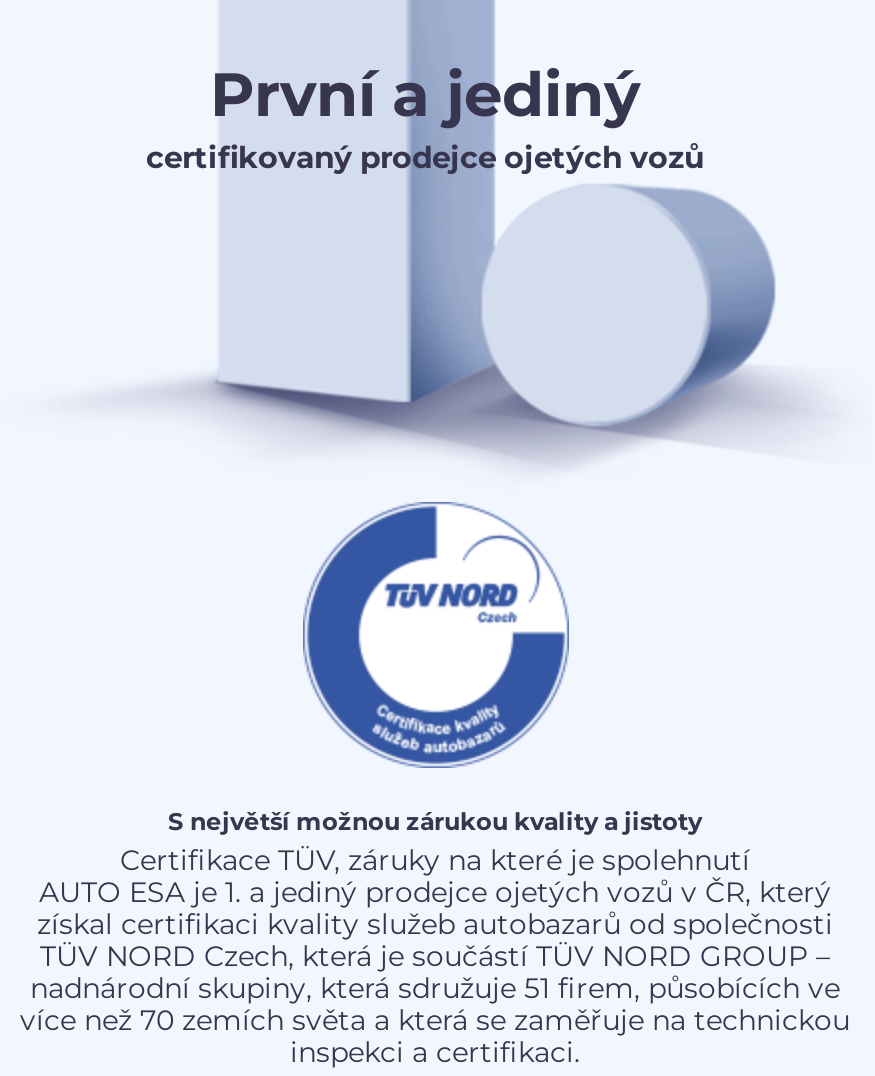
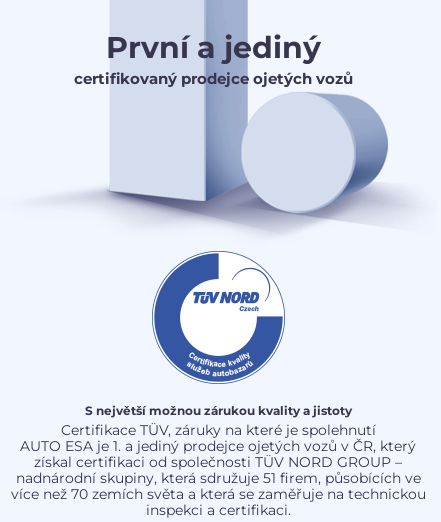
- získal certifikaci kvality služeb autobazarů od společnosti
- TÜV NORD Czech, která je součástí TÜV NORD GROUP –
+ získal certifikaci od společnosti TÜV NORD GROUP –
